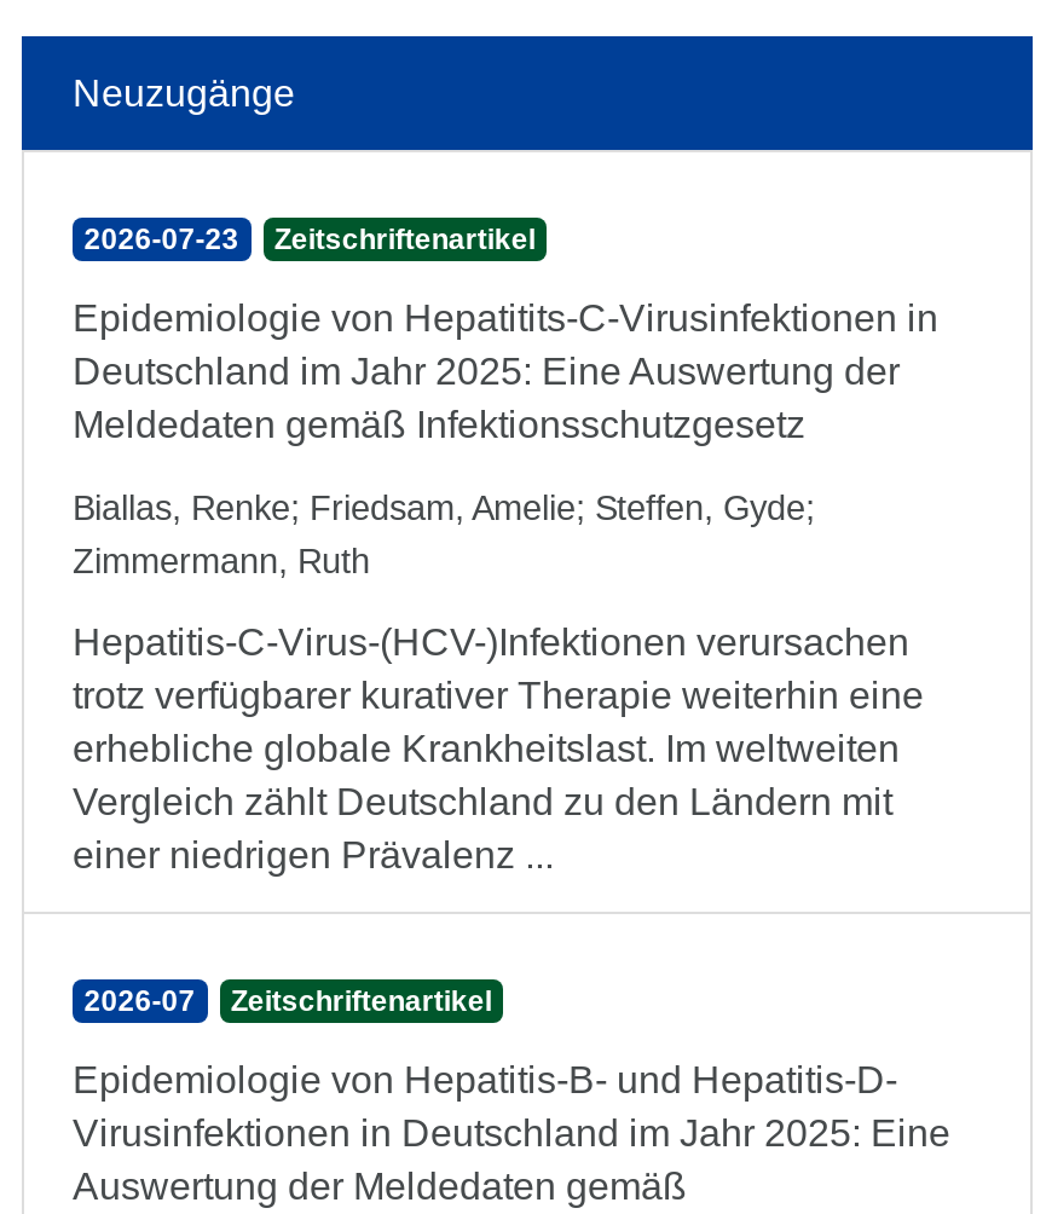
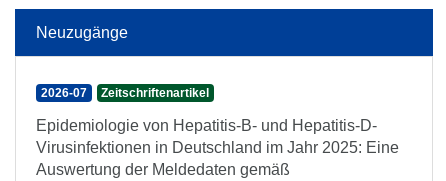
- 2026-07-23
- Zeitschriftenartikel
- Epidemiologie von Hepatitits-C-Virusinfektionen in
- Deutschland im Jahr 2025: Eine Auswertung der
- Meldedaten gemäß Infektionsschutzgesetz
- Biallas, Renke; Friedsam, Amelie; Steffen, Gyde;
- Zimmermann, Ruth
- Hepatitis-C-Virus-(HCV-)Infektionen verursachen
- trotz verfügbarer kurativer Therapie weiterhin eine
- erhebliche globale Krankheitslast. Im weltweiten
- Vergleich zählt Deutschland zu den Ländern mit
- einer niedrigen Prävalenz ...
